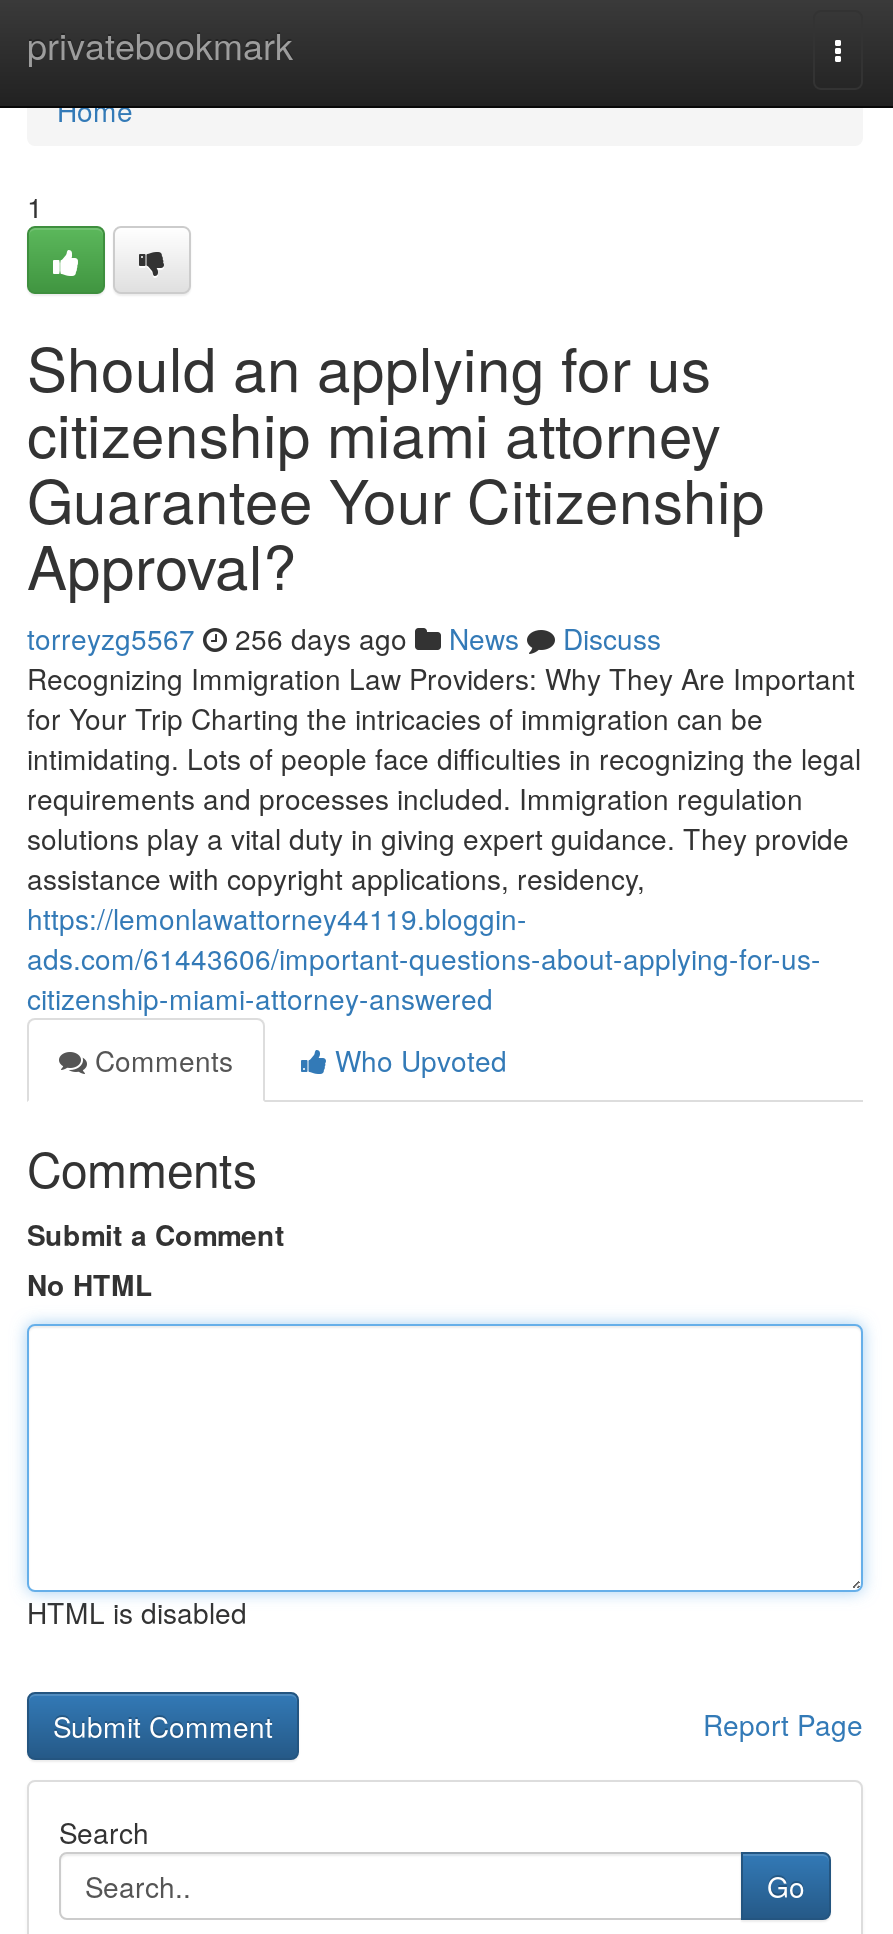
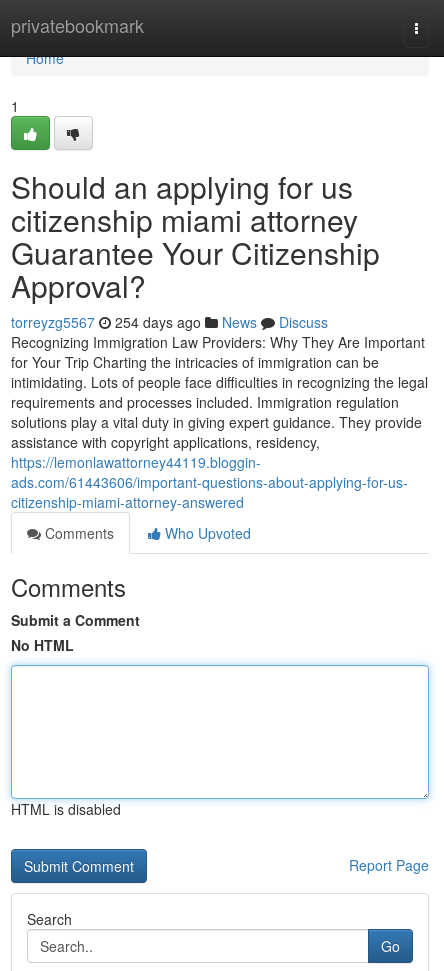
- torreyzg5567 256 days ago News Discuss
+ torreyzg5567 254 days ago News Discuss
